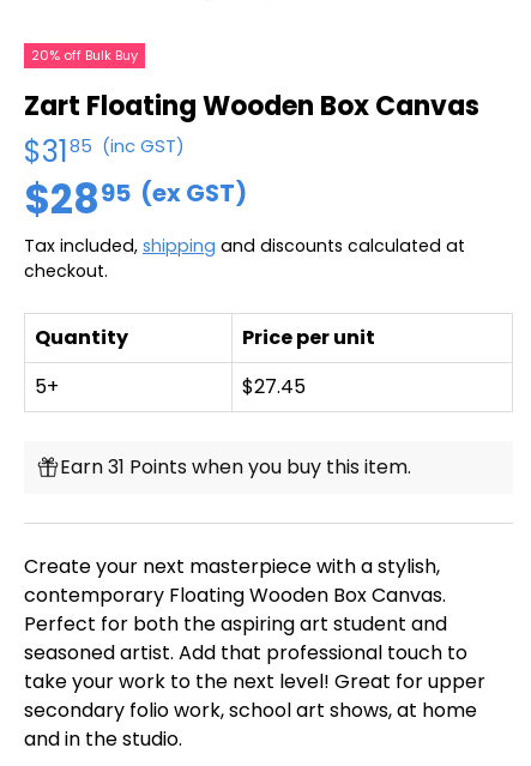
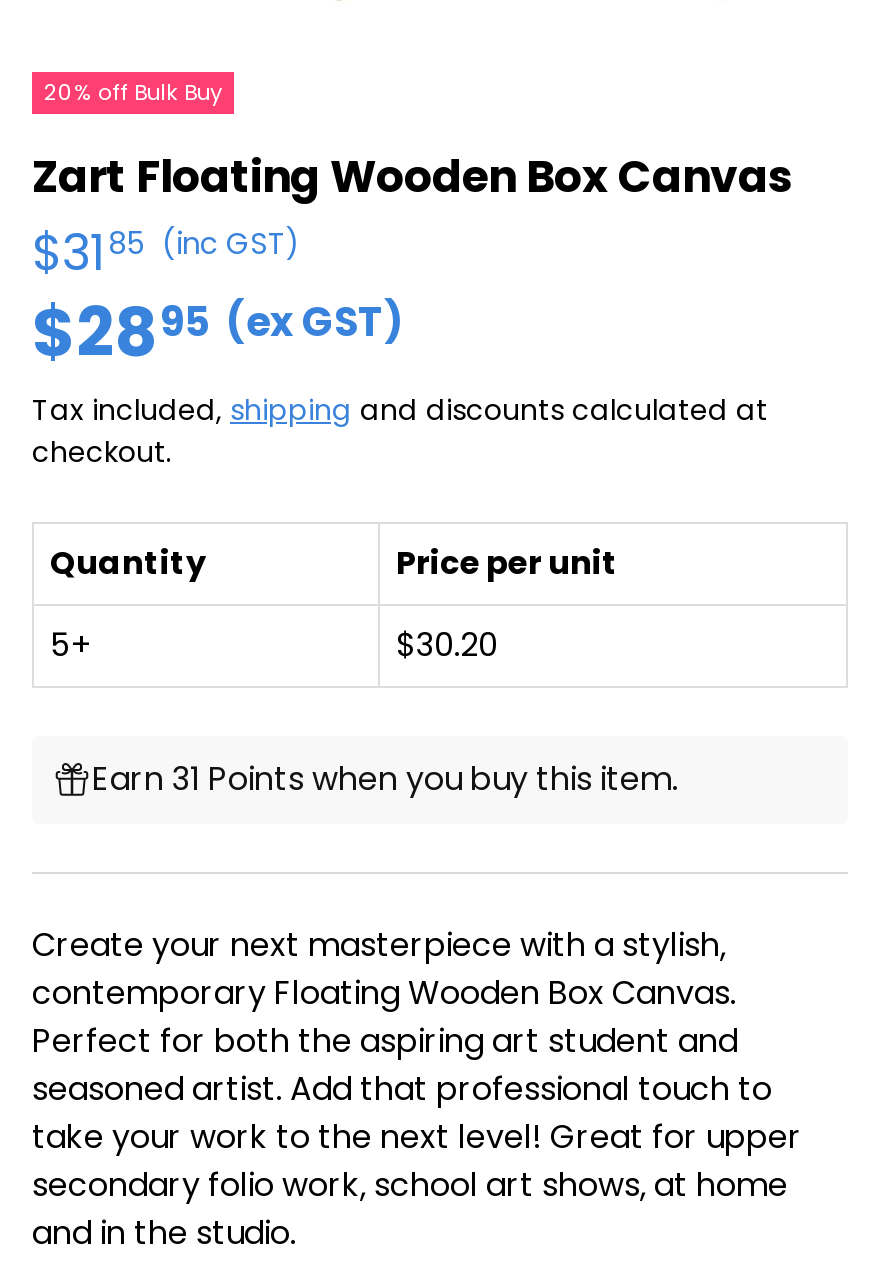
- $27.45
+ $30.20
